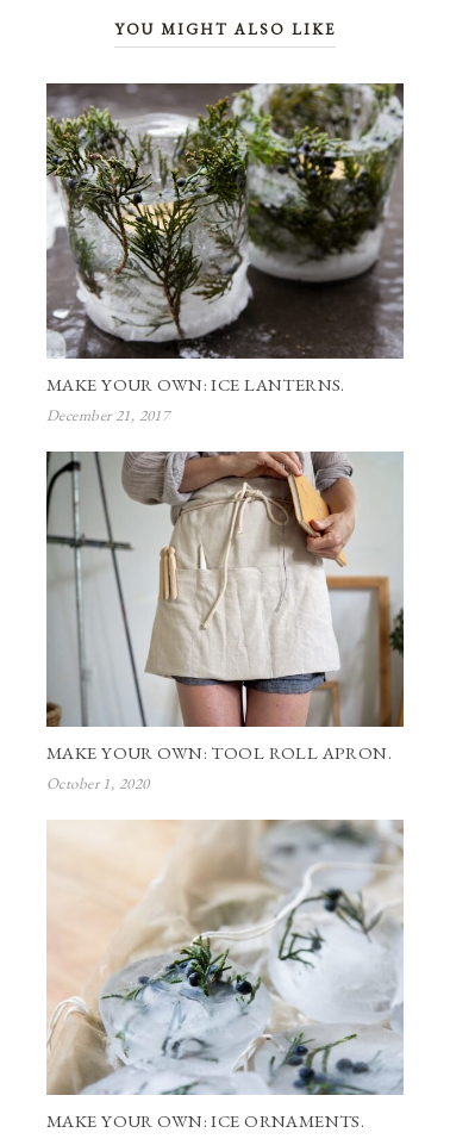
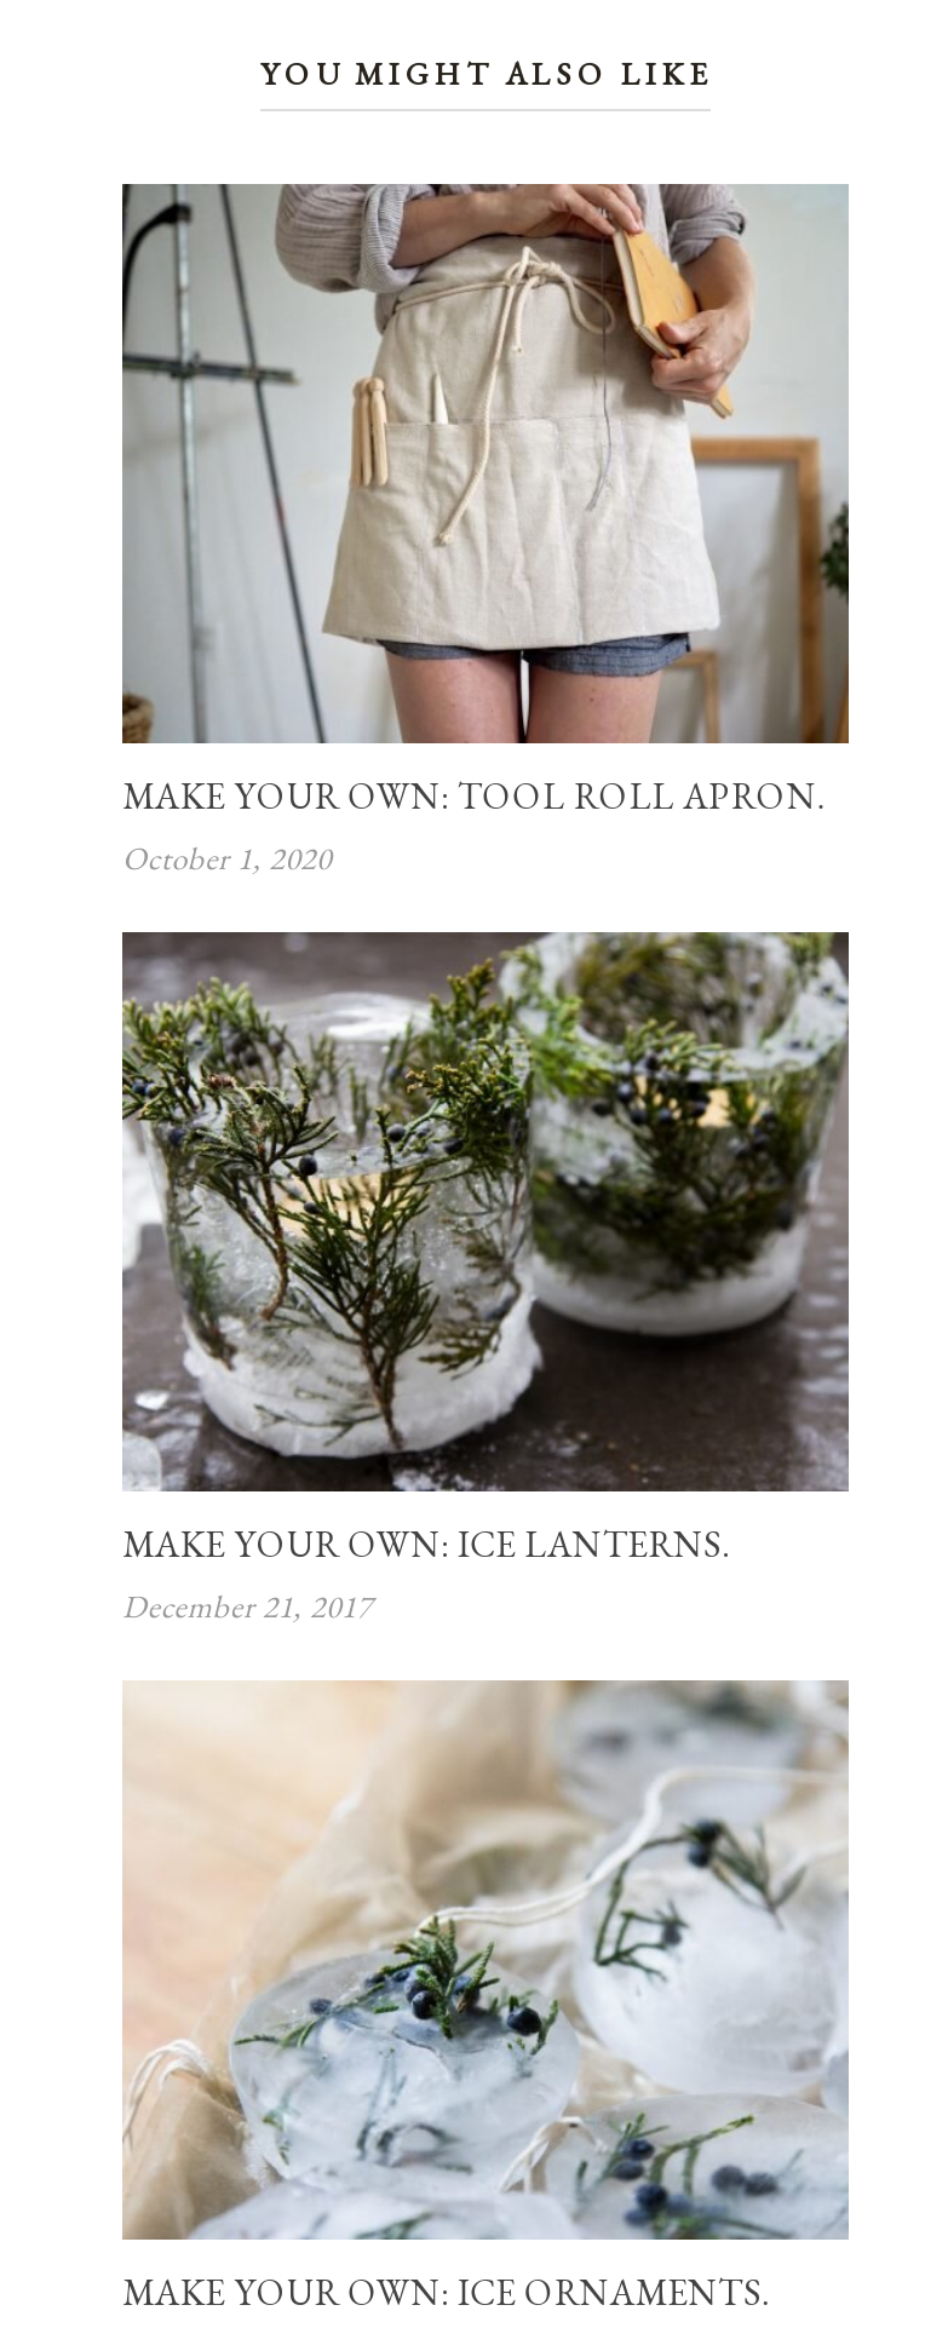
moved down: [image] | MAKE YOUR OWN: ICE LANTERNS. | December 21, 2017

moved up: [image] | MAKE YOUR OWN: TOOL ROLL APRON. | October 1, 2020
